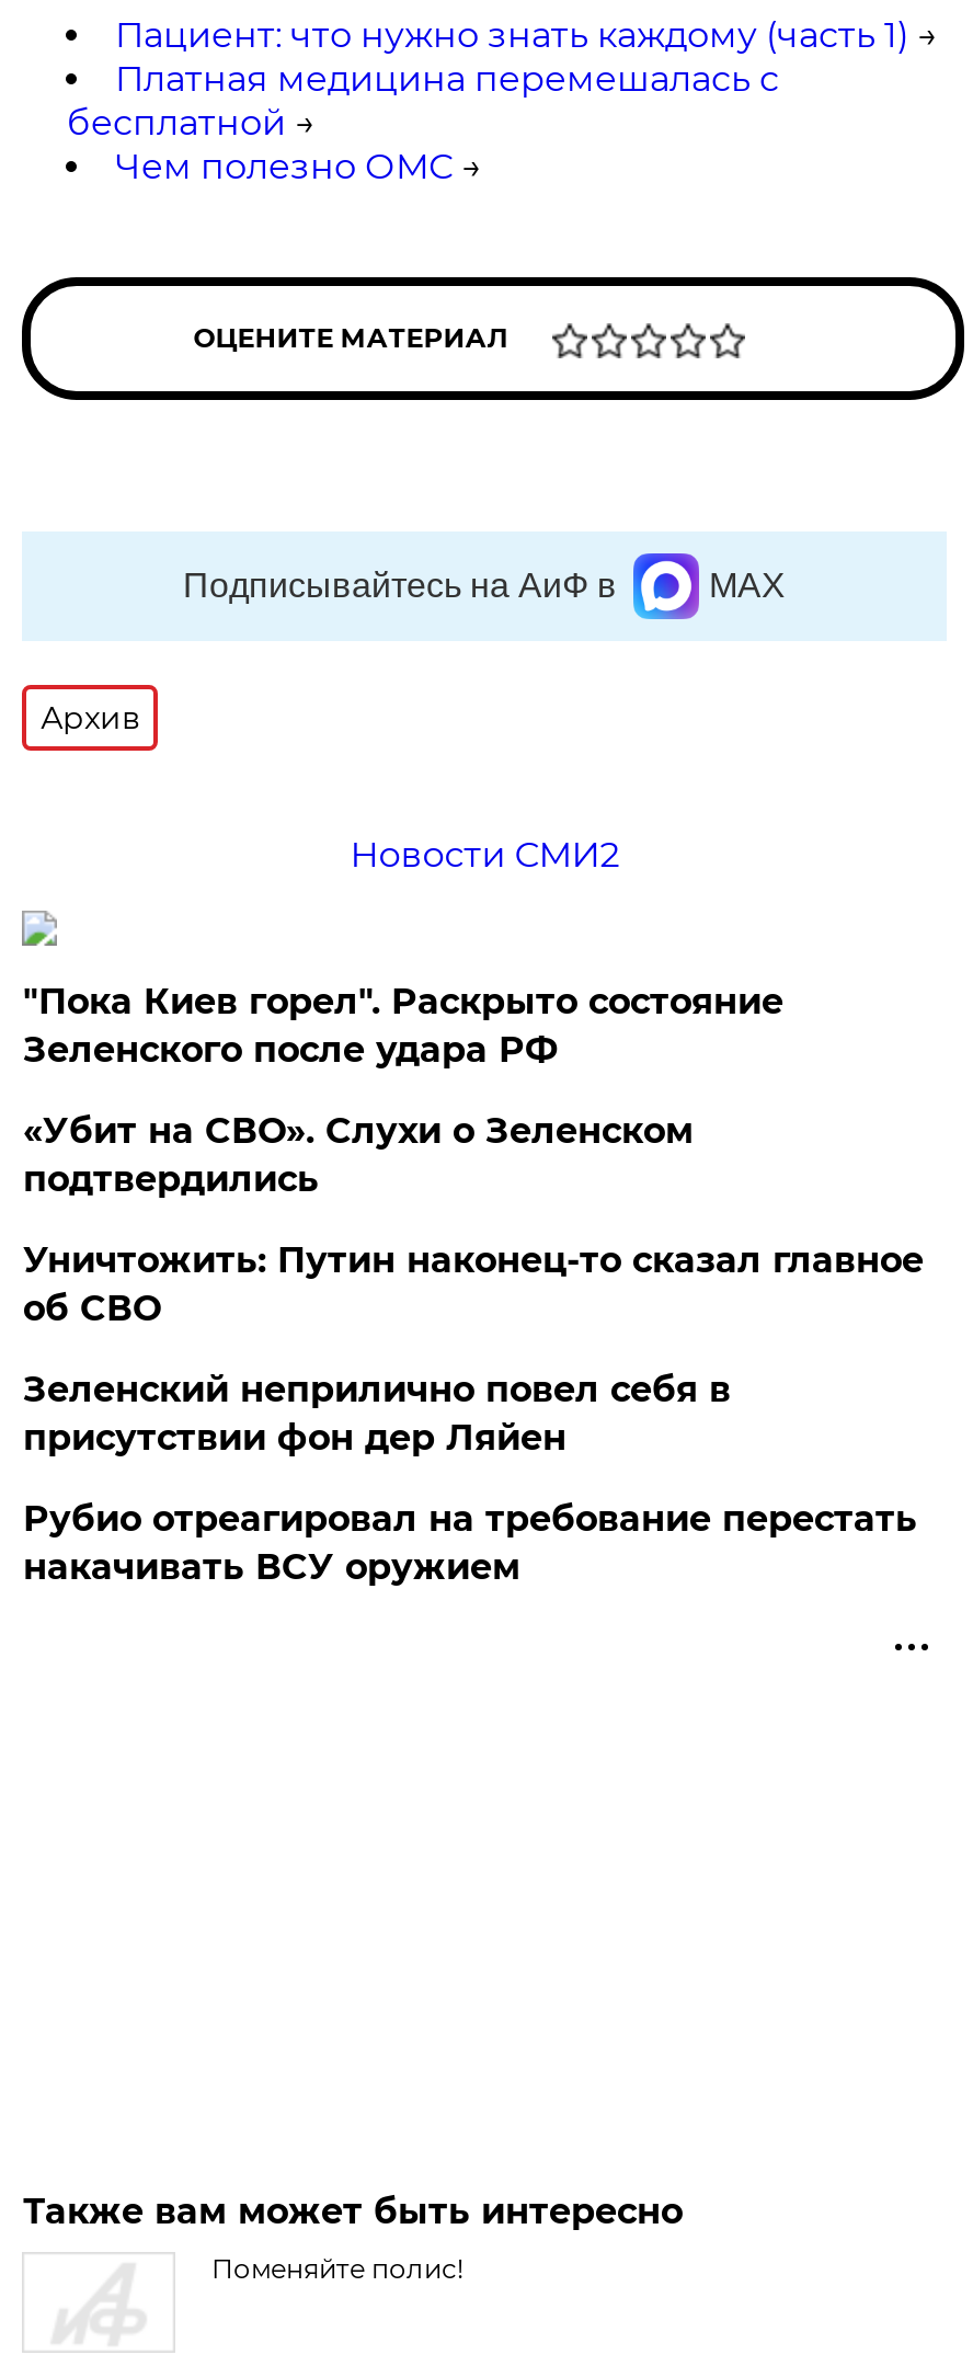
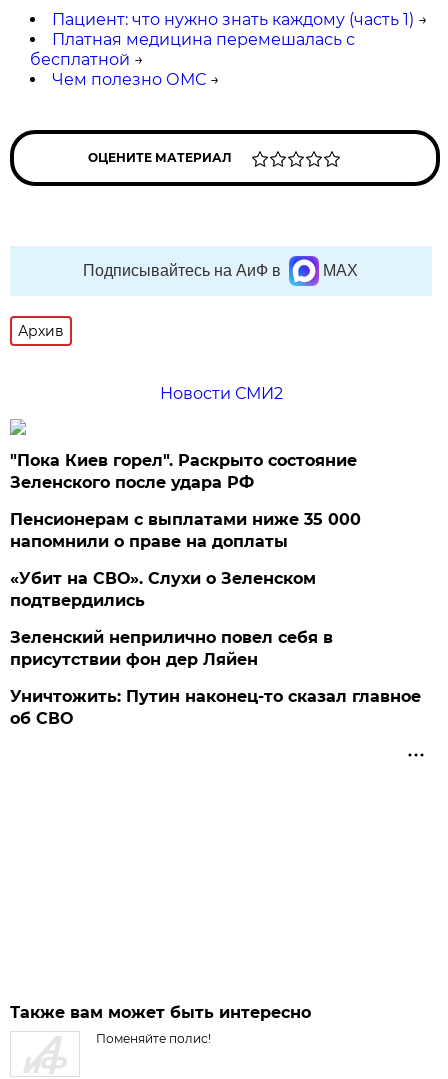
+ Пенсионерам с выплатами ниже 35 000
+ напомнили о праве на доплаты

moved down: «Убит на СВО». Слухи о Зеленском | подтвердились

moved down: Уничтожить: Путин наконец-то сказал главное | об СВО

- Рубио отреагировал на требование перестать
- накачивать ВСУ оружием
